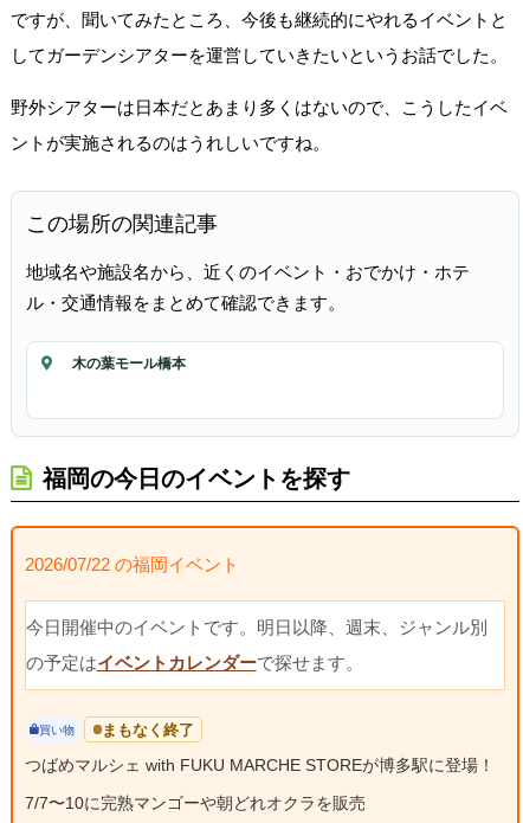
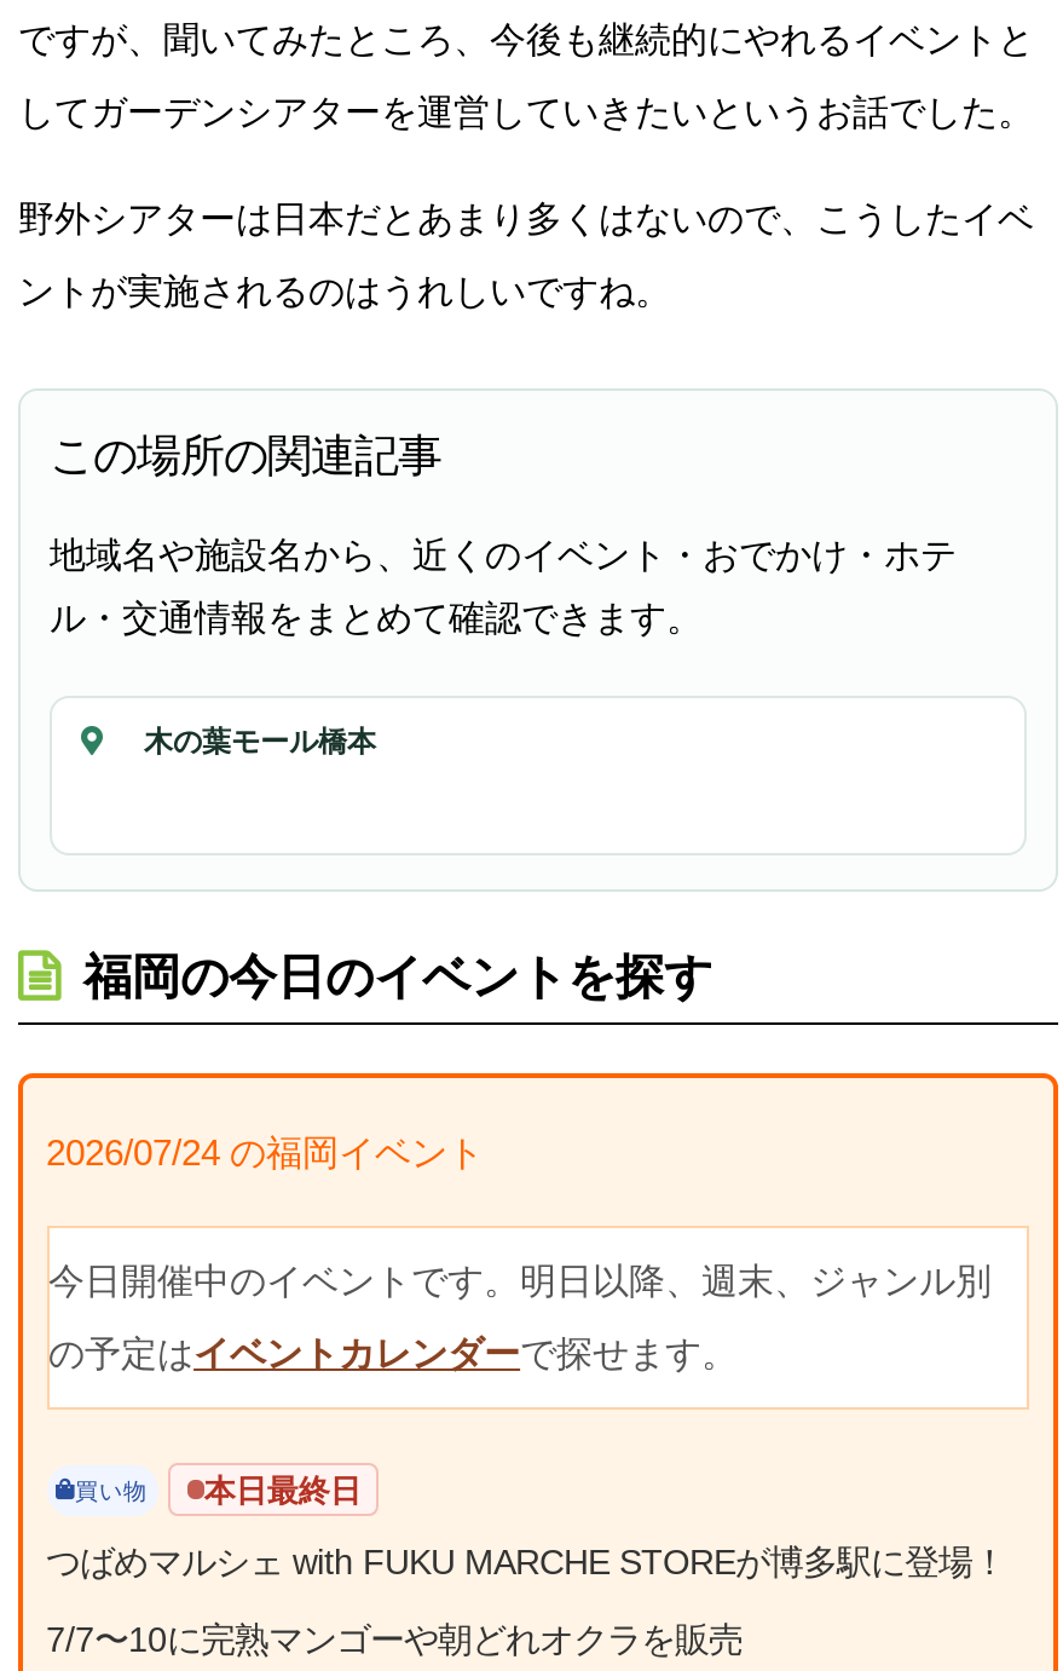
- 2026/07/22 の福岡イベント
+ 2026/07/24 の福岡イベント

- まもなく終了
+ 本日最終日
